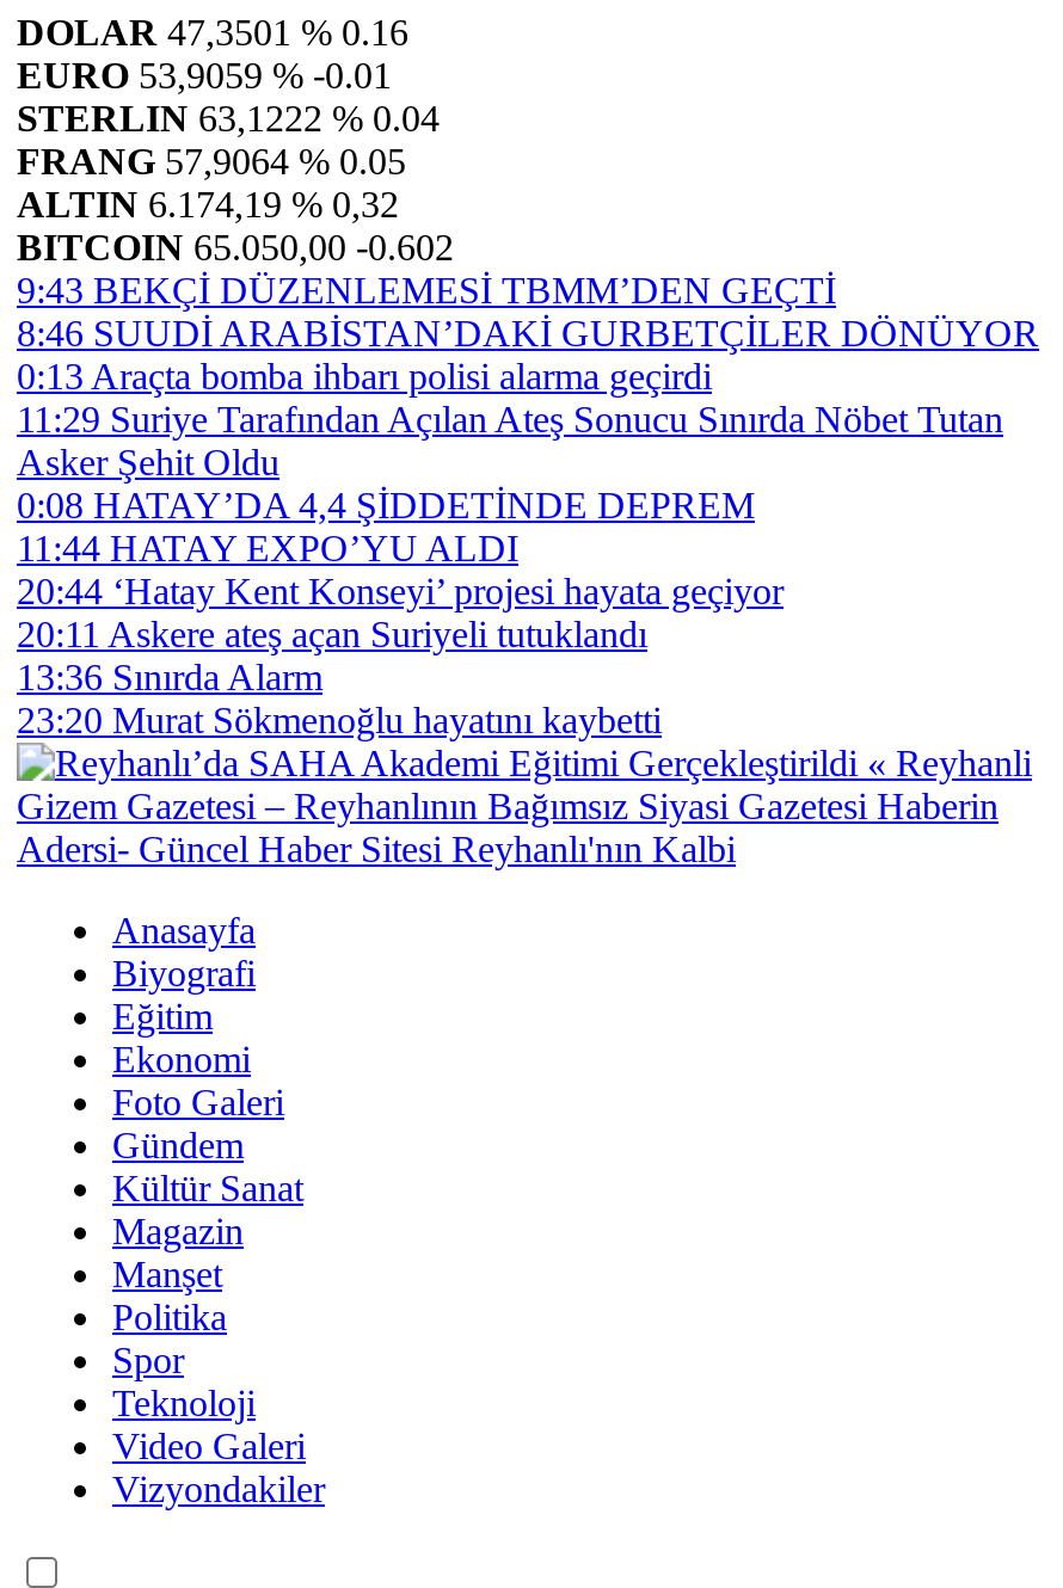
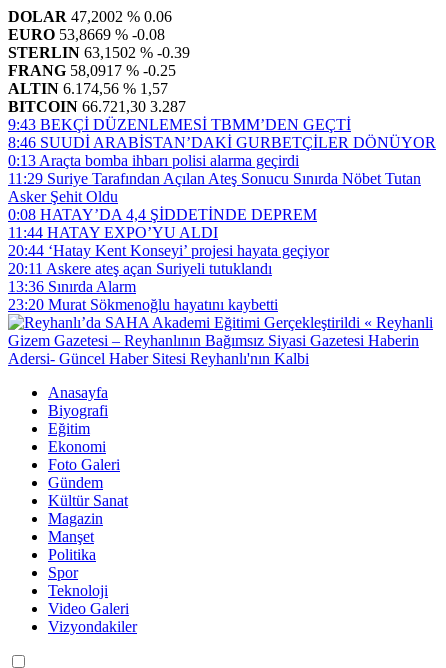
- DOLAR 47,3501 % 0.16
+ DOLAR 47,2002 % 0.06

- EURO 53,9059 % -0.01
+ EURO 53,8669 % -0.08

- STERLIN 63,1222 % 0.04
+ STERLIN 63,1502 % -0.39

- FRANG 57,9064 % 0.05
+ FRANG 58,0917 % -0.25

- ALTIN 6.174,19 % 0,32
+ ALTIN 6.174,56 % 1,57

- BITCOIN 65.050,00 -0.602
+ BITCOIN 66.721,30 3.287
